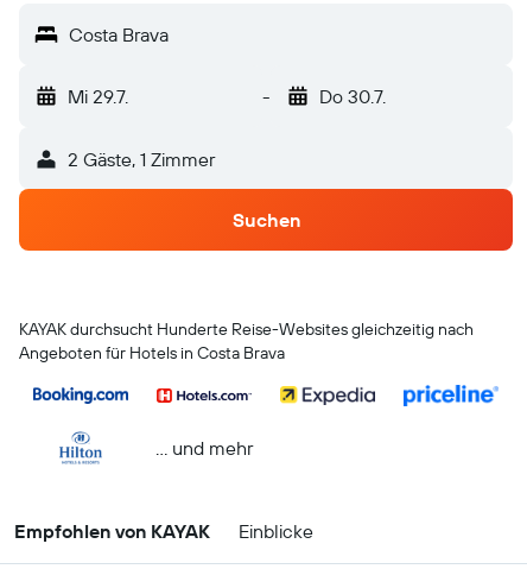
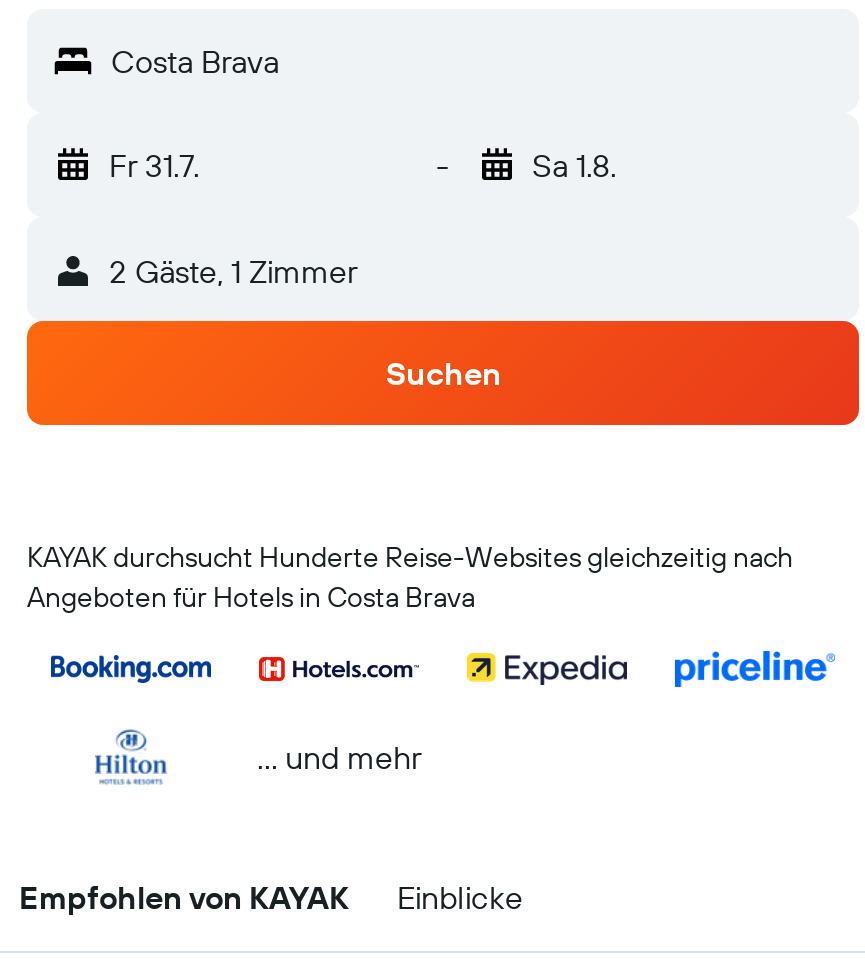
- Mi 29.7.
+ Fr 31.7.

- Do 30.7.
+ Sa 1.8.
